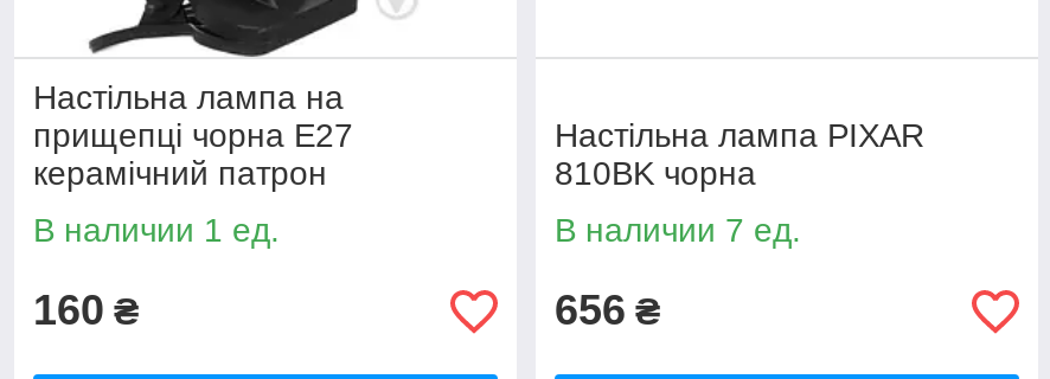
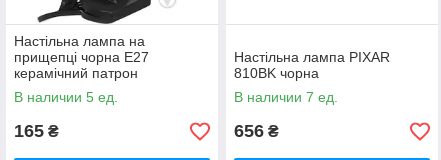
- В наличии 1 ед.
+ В наличии 5 ед.

- 160 ₴
+ 165 ₴
